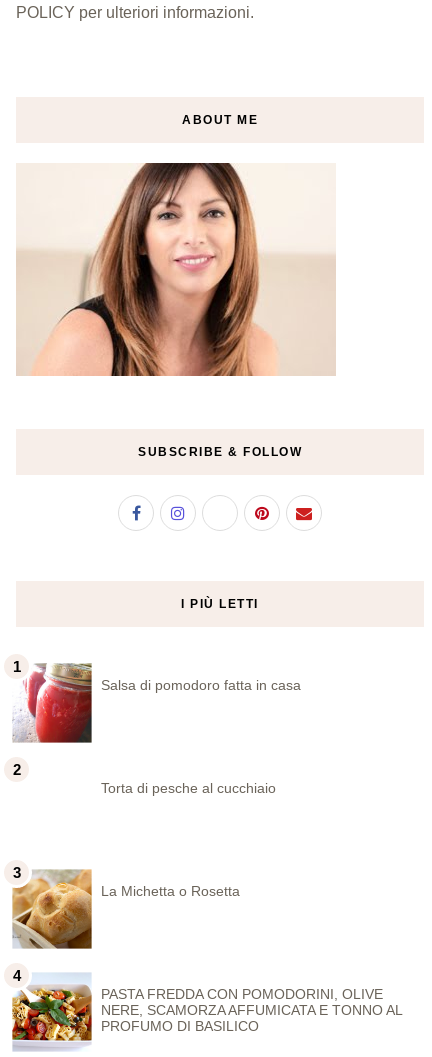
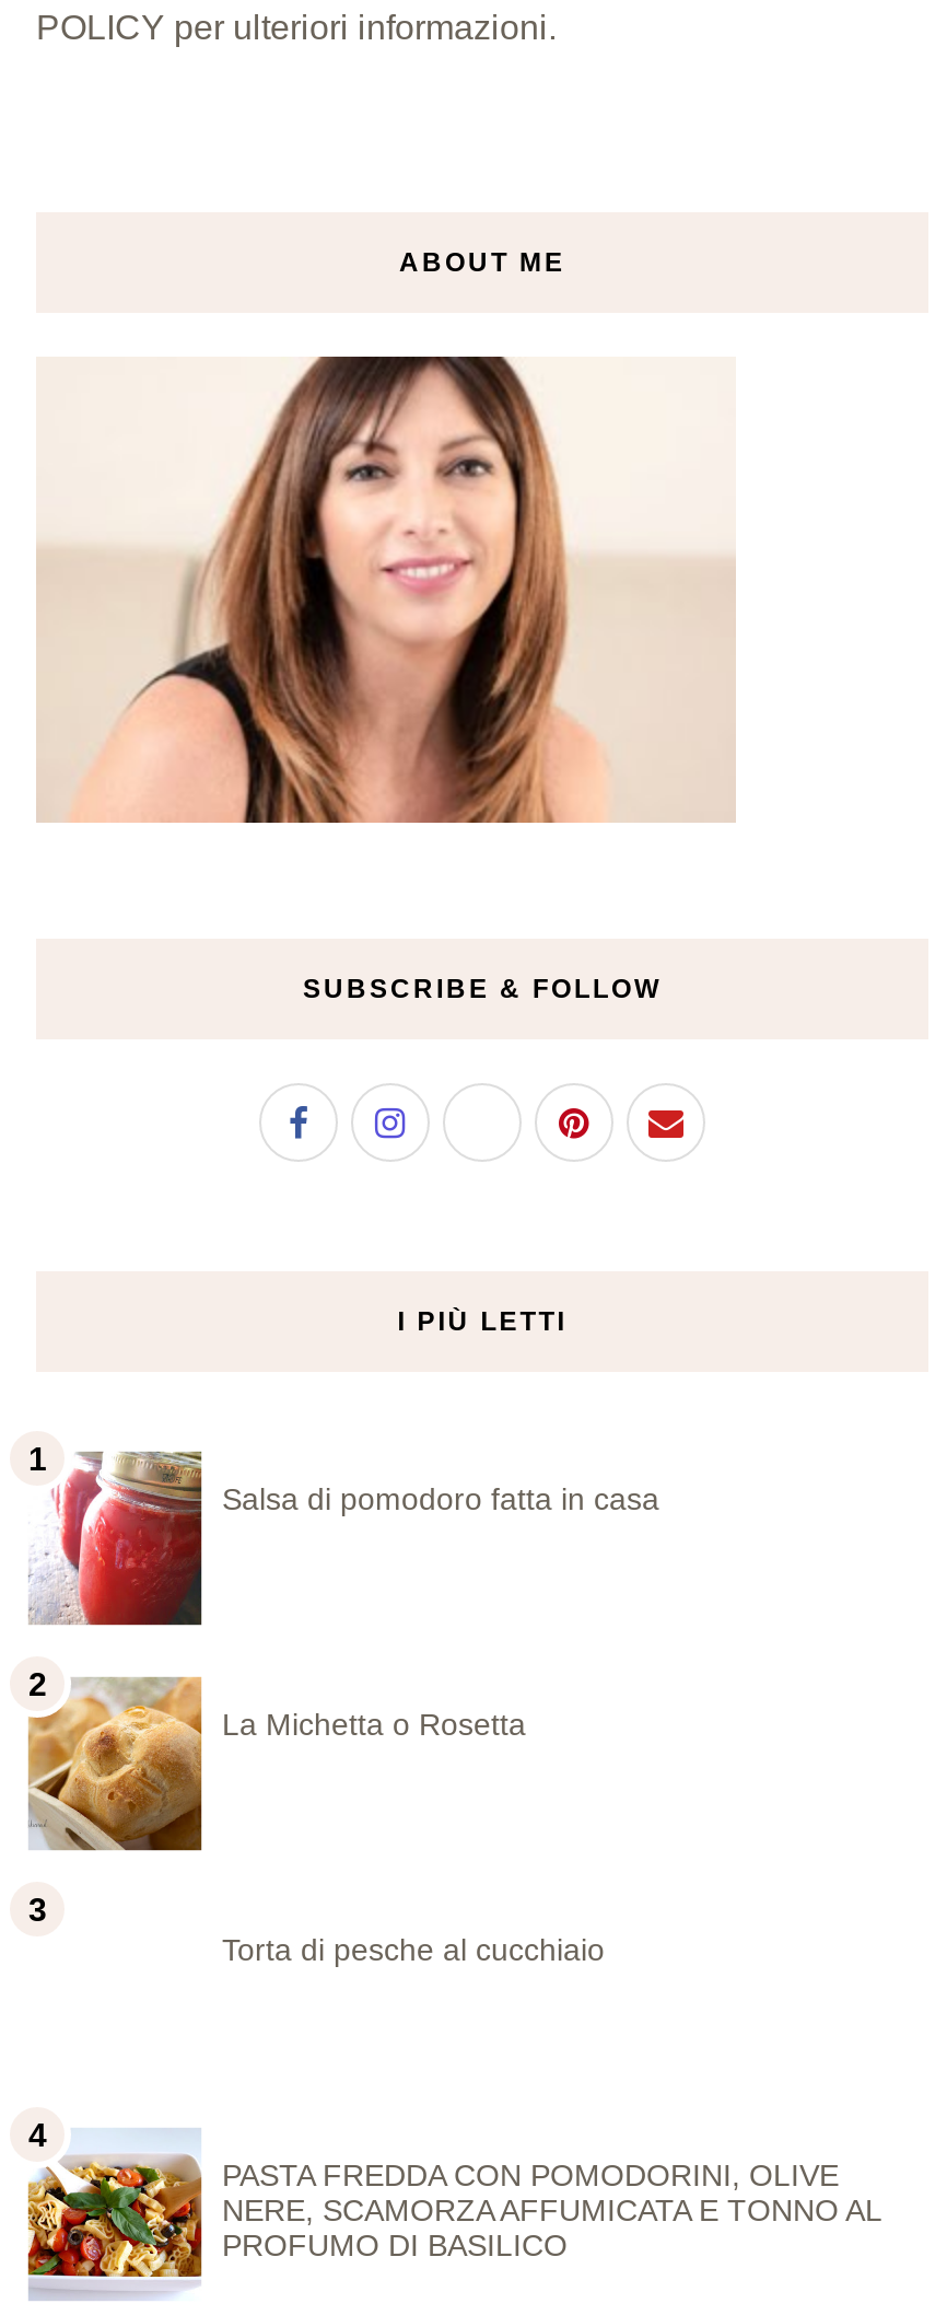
moved down: Torta di pesche al cucchiaio

moved up: [image] | La Michetta o Rosetta
